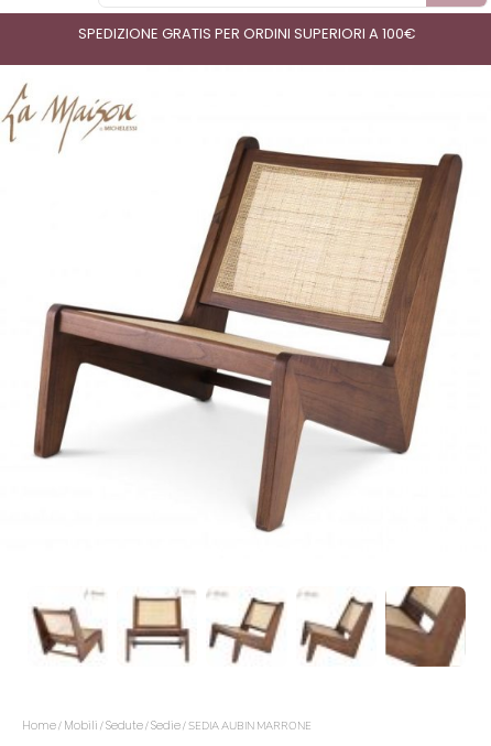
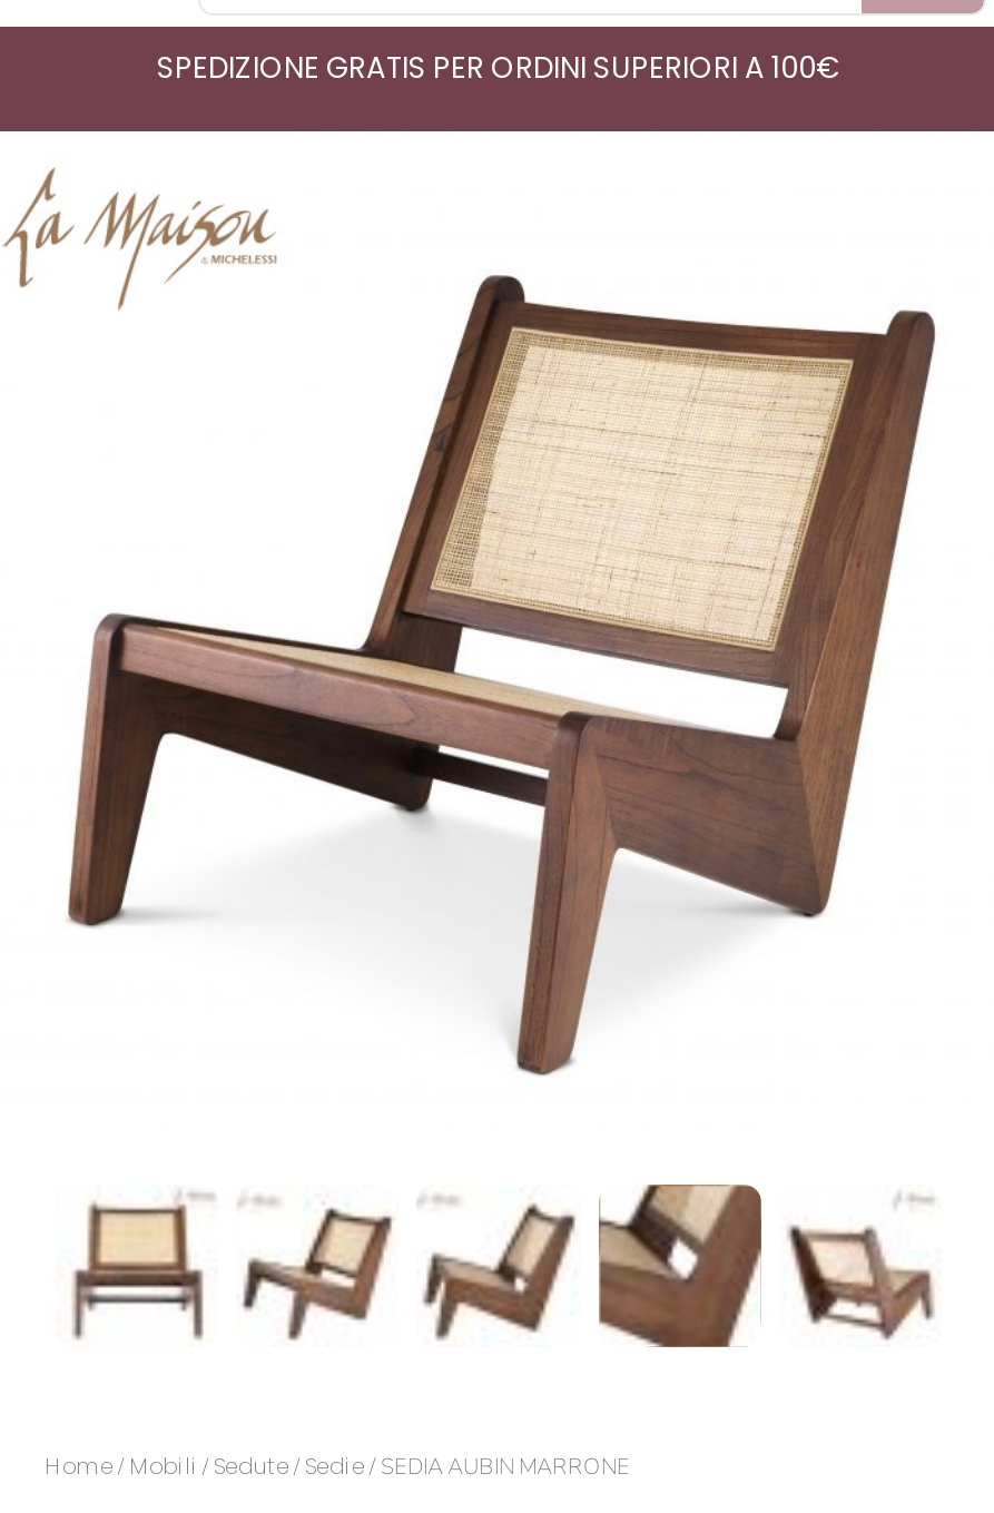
- [image]
+ [image]

- [image]
+ [image]

- [image]
+ [image]

- [image]
+ [image]

- [image]
+ [image]
